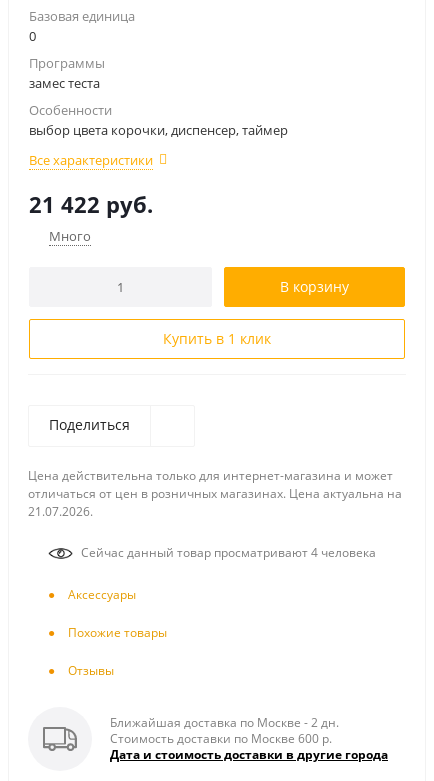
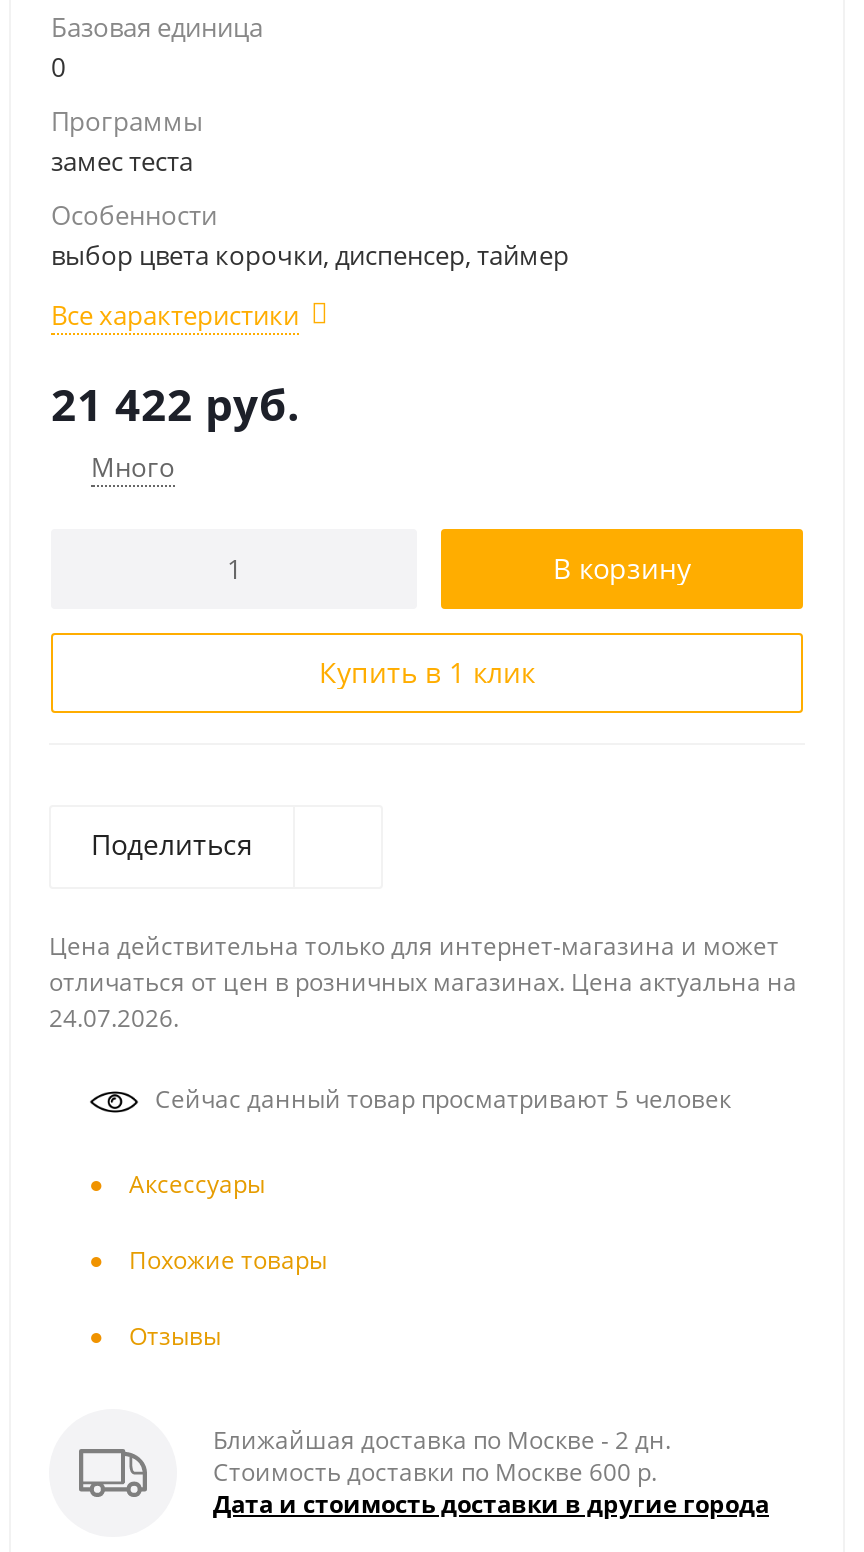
- 21.07.2026.
+ 24.07.2026.

- Сейчас данный товар просматривают 4 человека
+ Сейчас данный товар просматривают 5 человек
